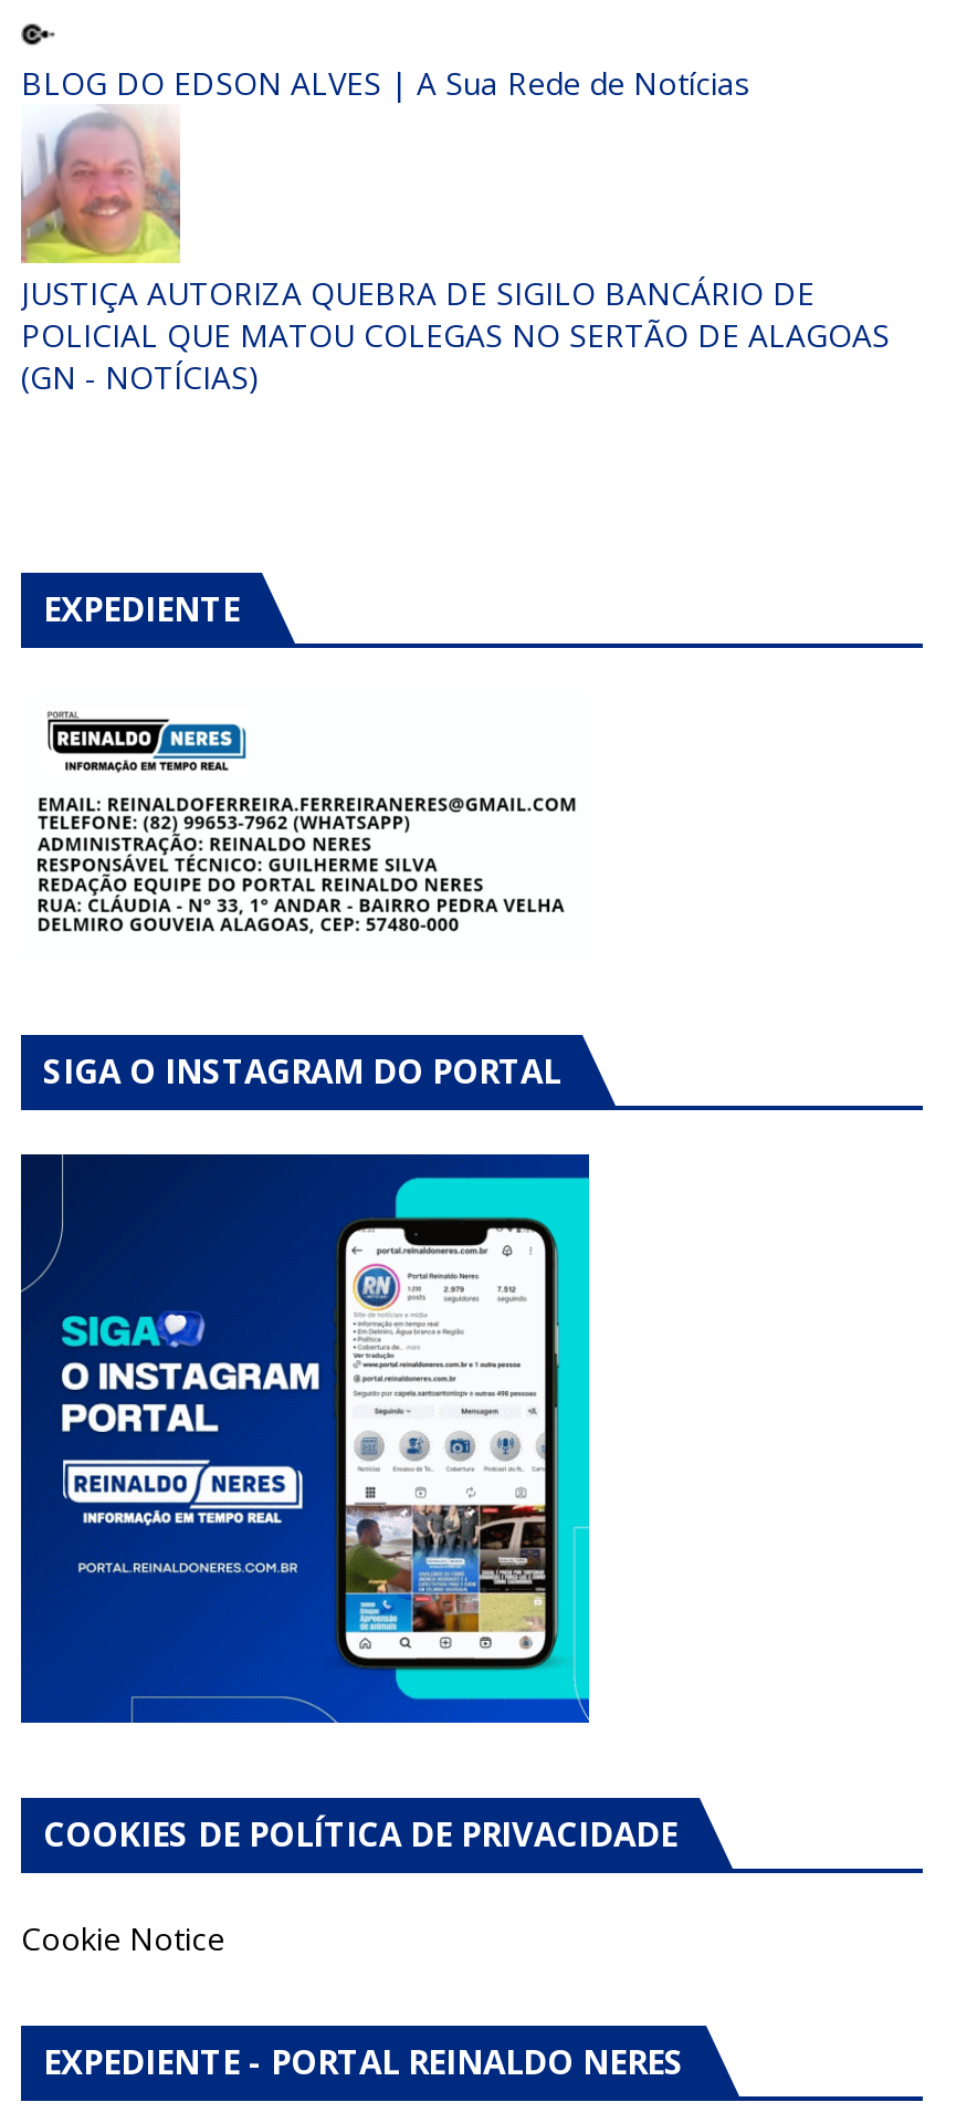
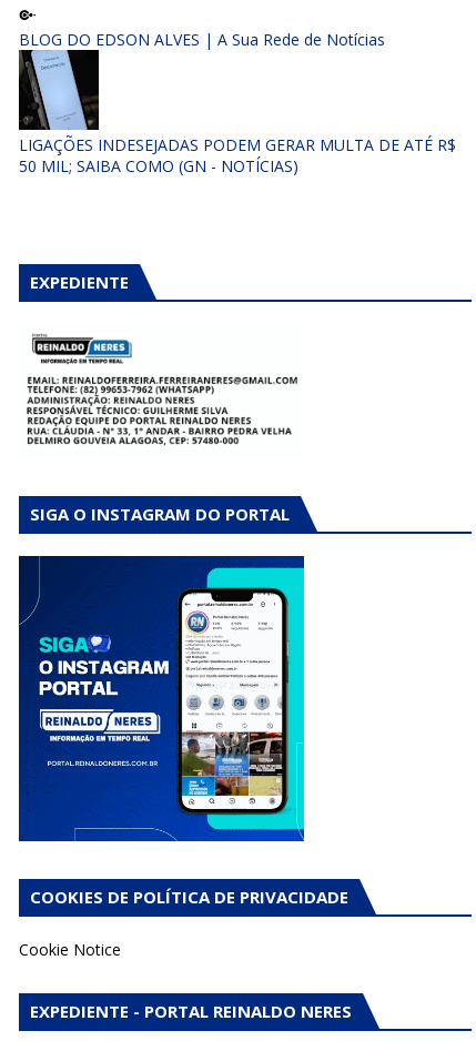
- [image]
- JUSTIÇA AUTORIZA QUEBRA DE SIGILO BANCÁRIO DE
- POLICIAL QUE MATOU COLEGAS NO SERTÃO DE ALAGOAS
- (GN - NOTÍCIAS)
+ [image]
+ LIGAÇÕES INDESEJADAS PODEM GERAR MULTA DE ATÉ R$
+ 50 MIL; SAIBA COMO (GN - NOTÍCIAS)
